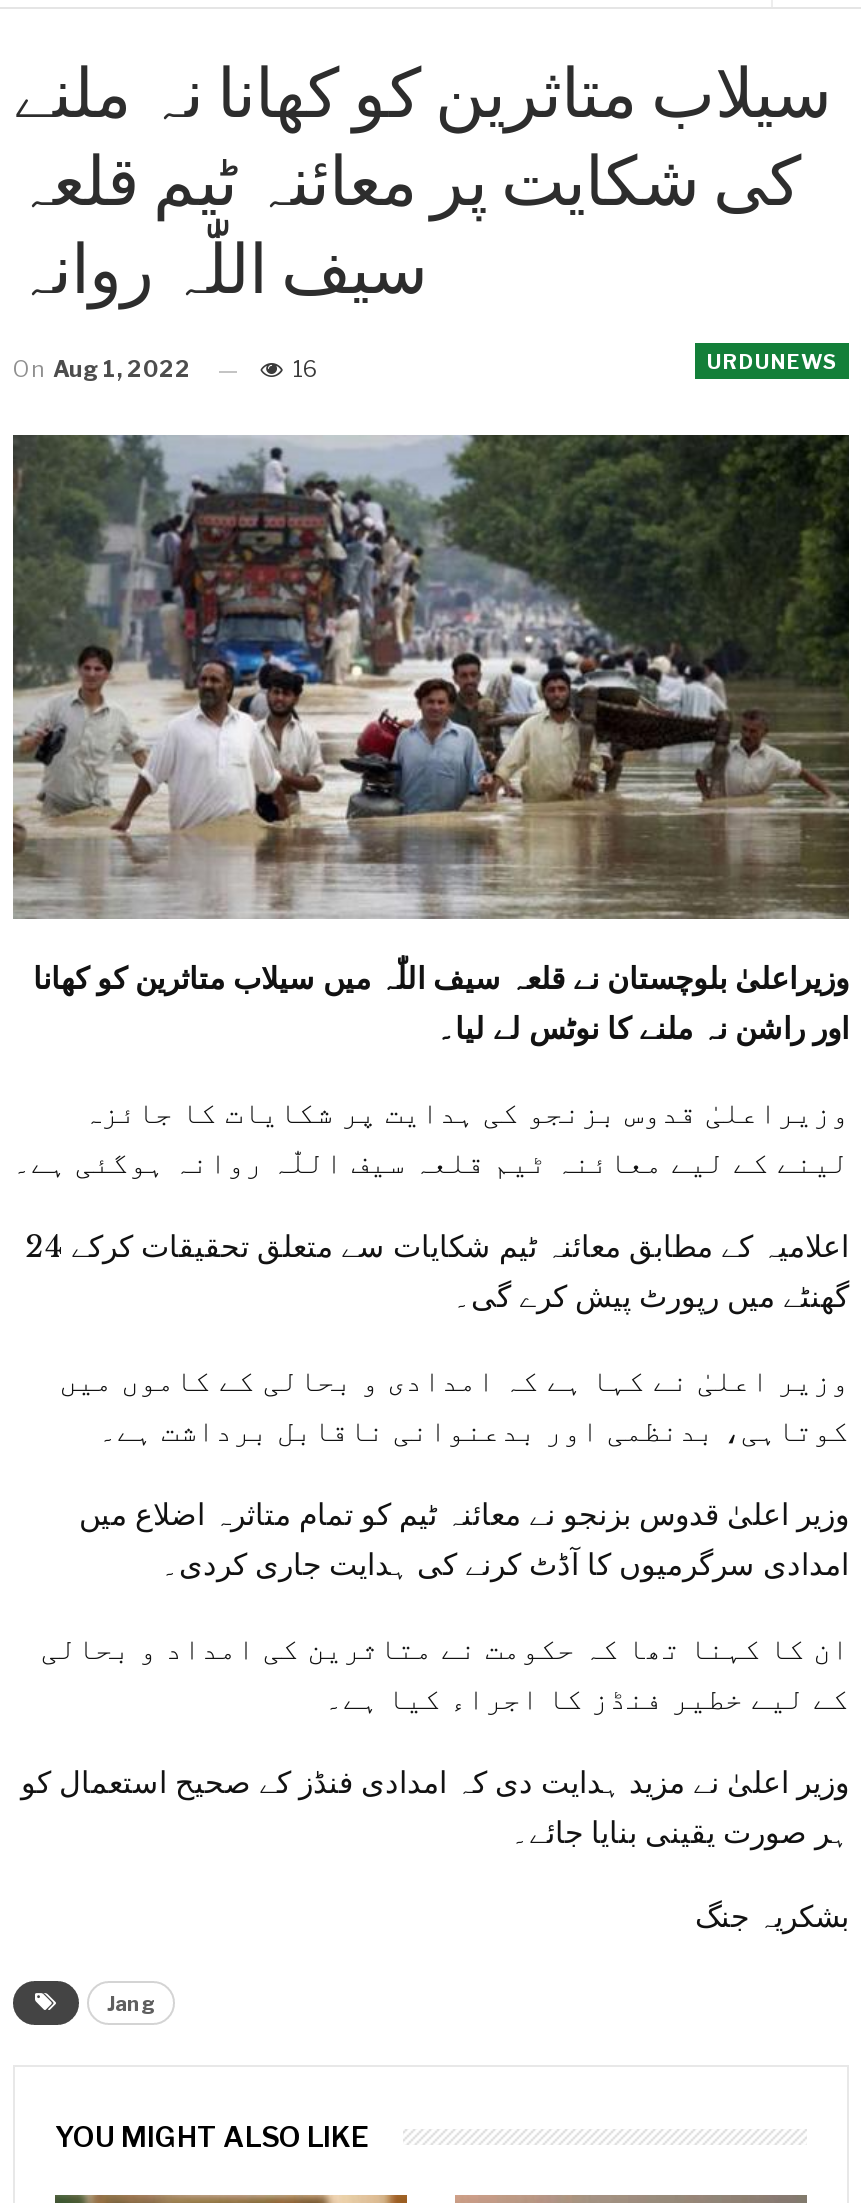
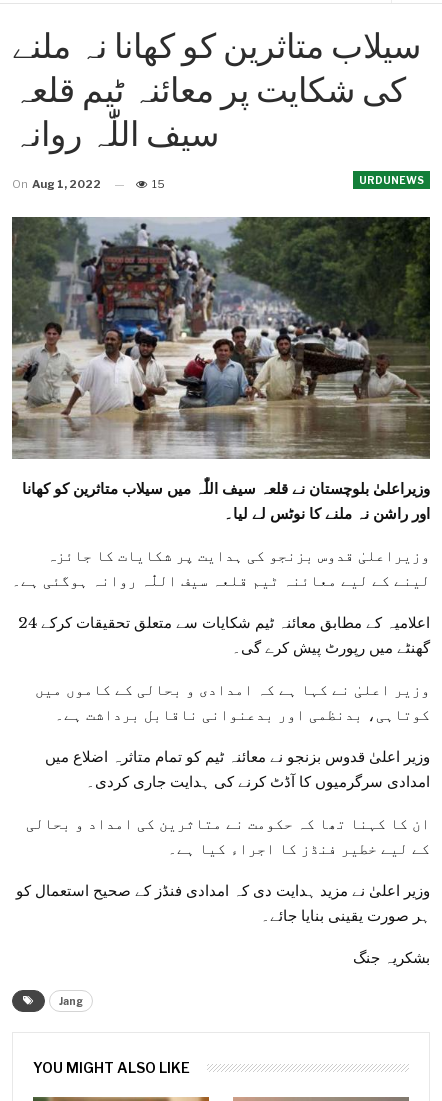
- 16
+ 15
